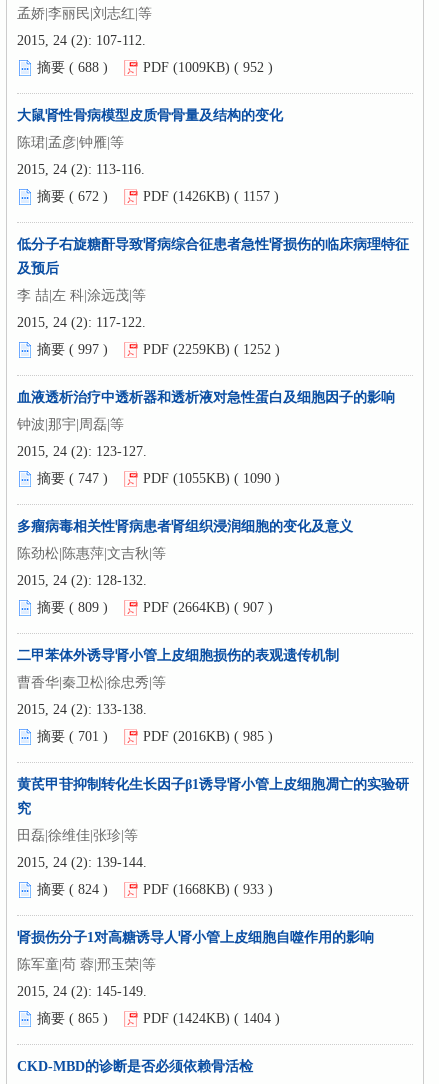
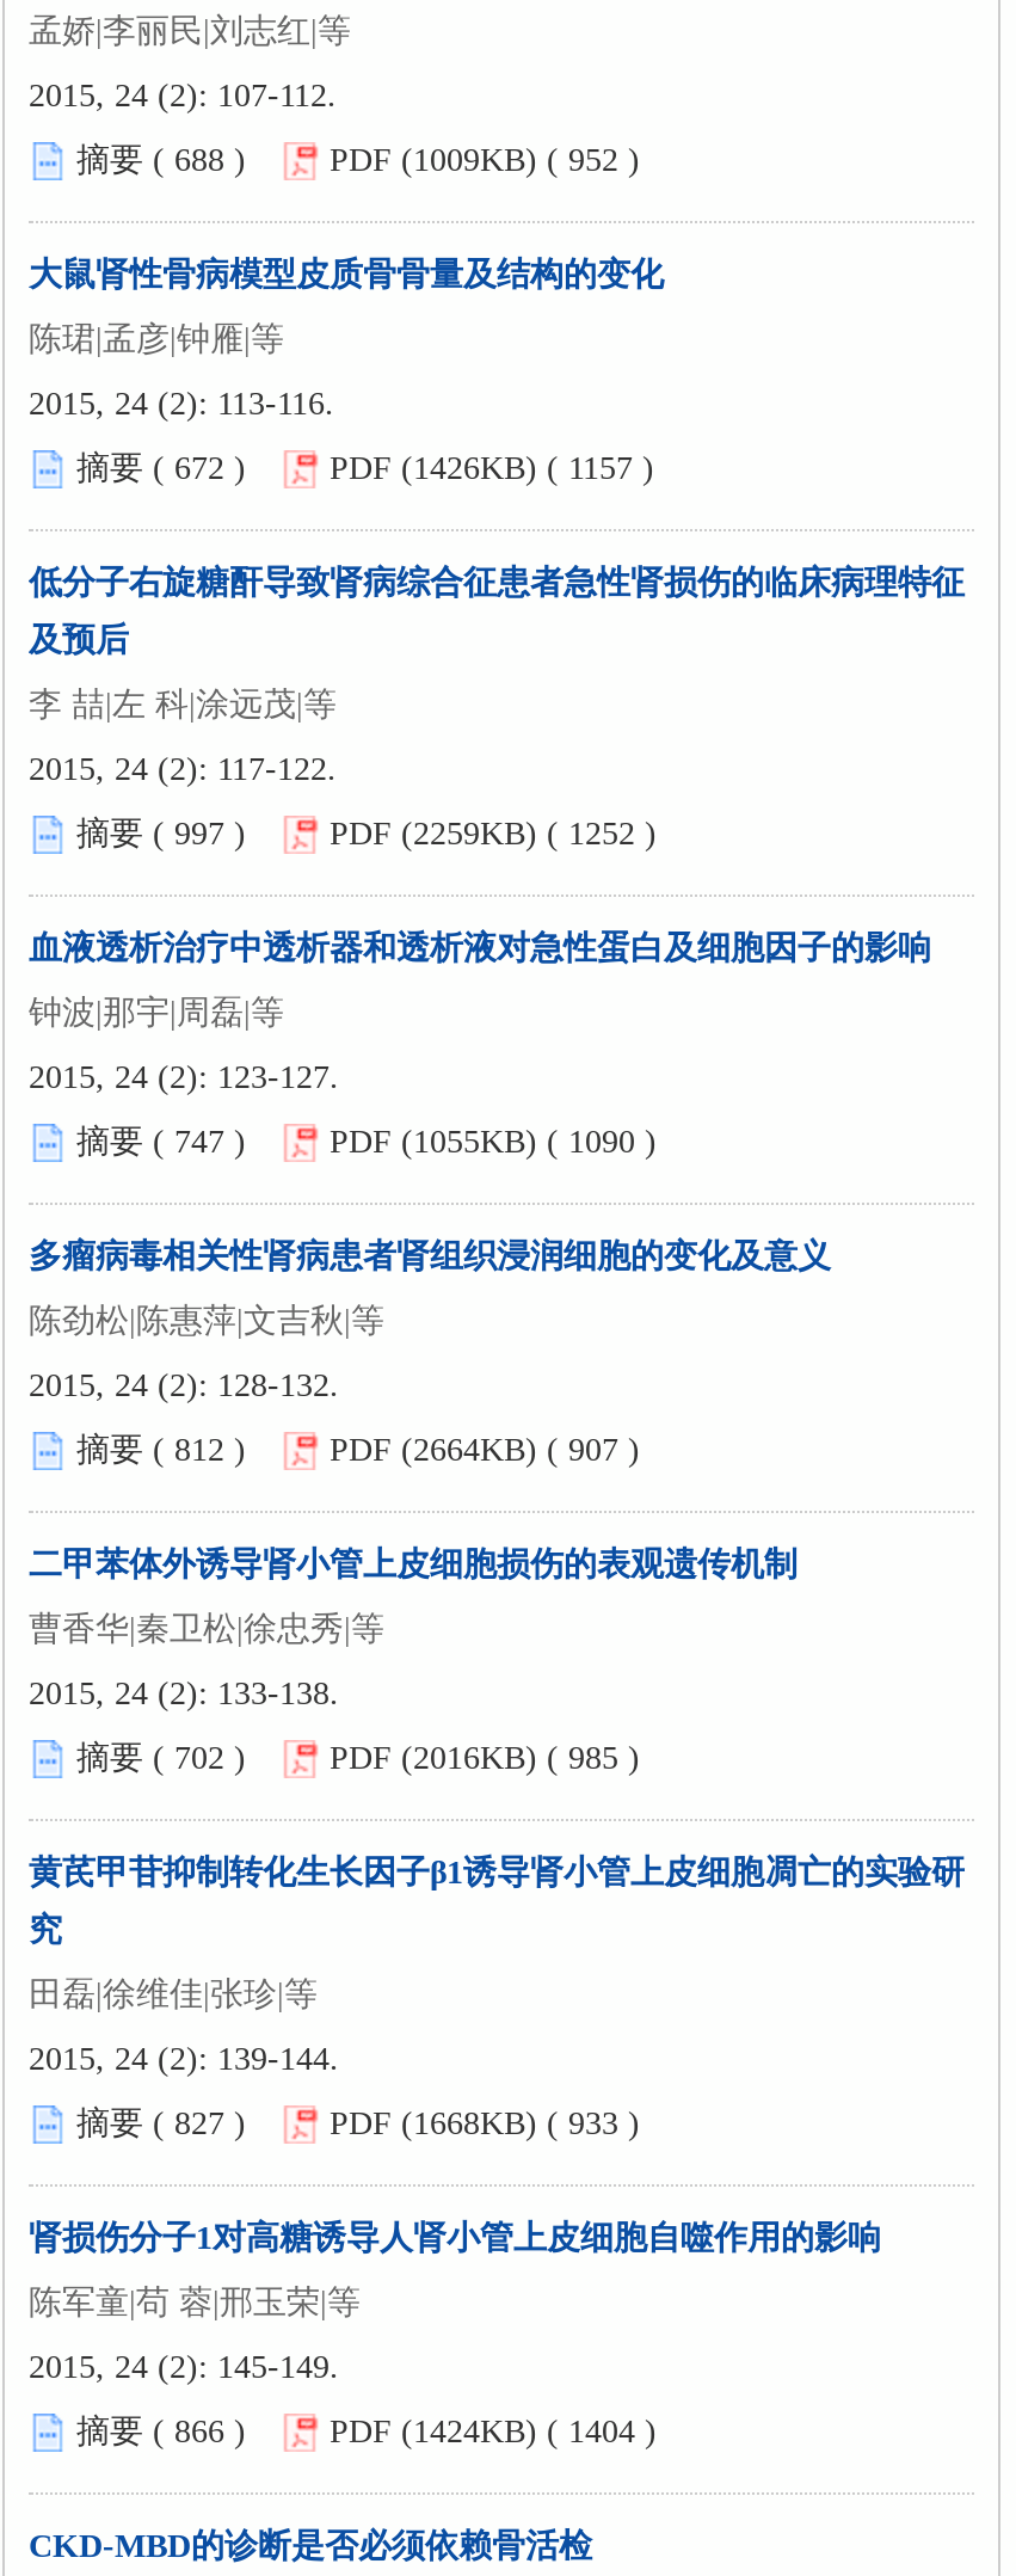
- 摘要 (809)
+ 摘要 (812)

- 摘要 (701)
+ 摘要 (702)

- 摘要 (824)
+ 摘要 (827)

- 摘要 (865)
+ 摘要 (866)
